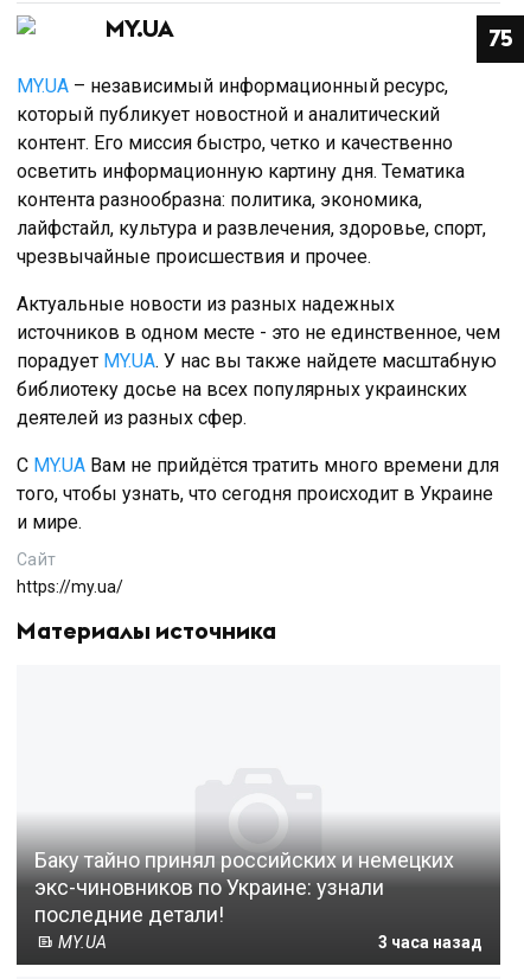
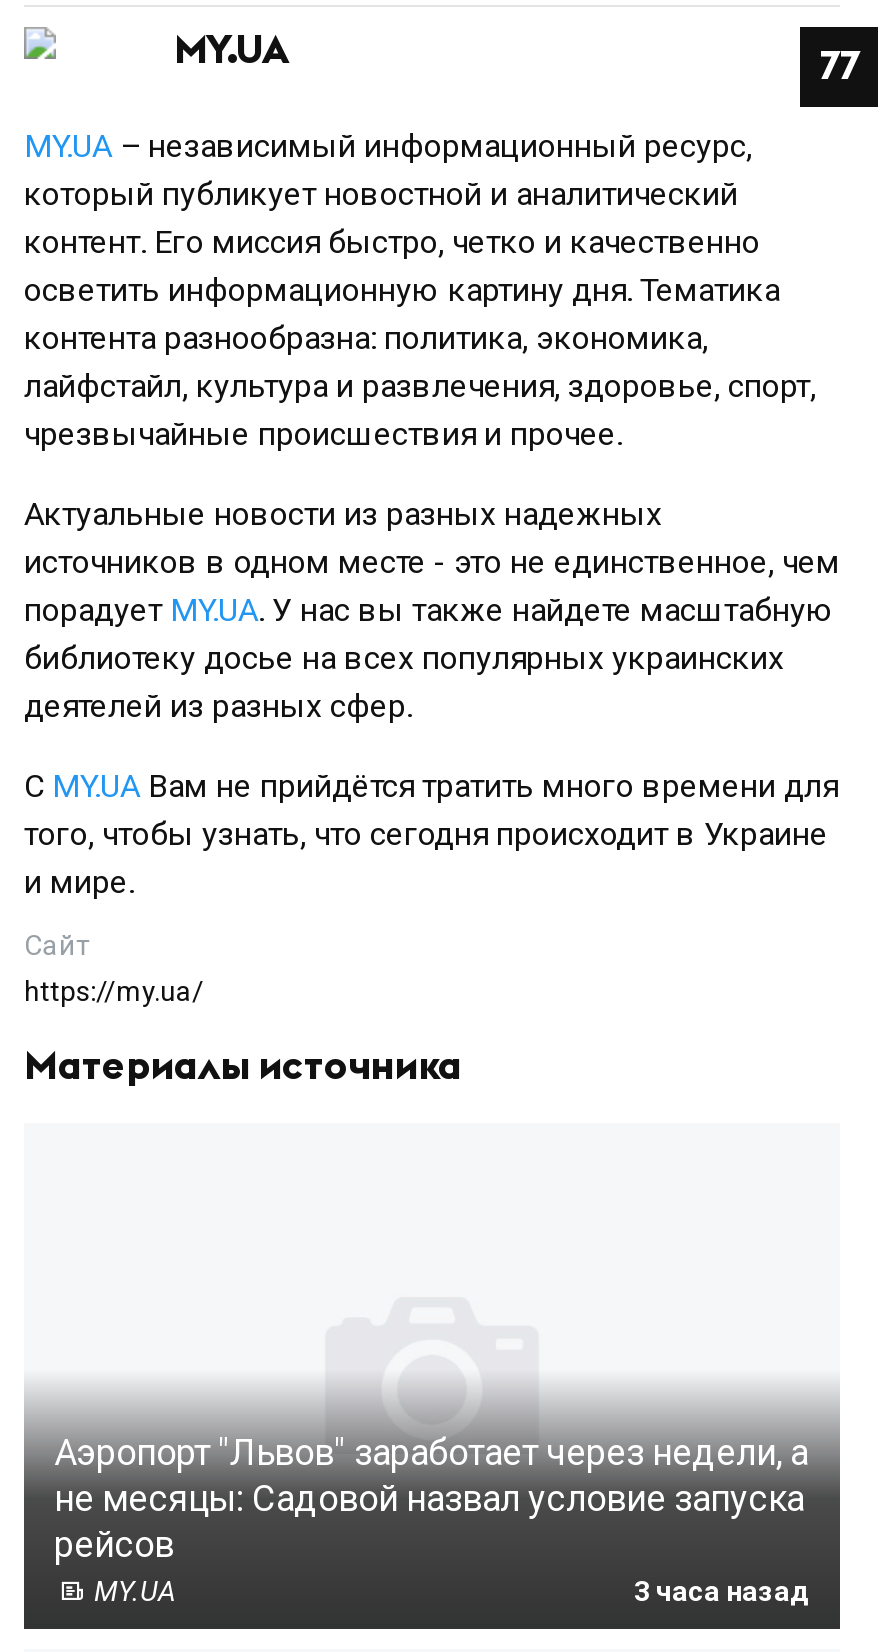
- 75
+ 77

- Баку тайно принял российских и немецких
- экс-чиновников по Украине: узнали
- последние детали!
+ Аэропорт "Львов" заработает через недели, а
+ не месяцы: Садовой назвал условие запуска
+ рейсов
